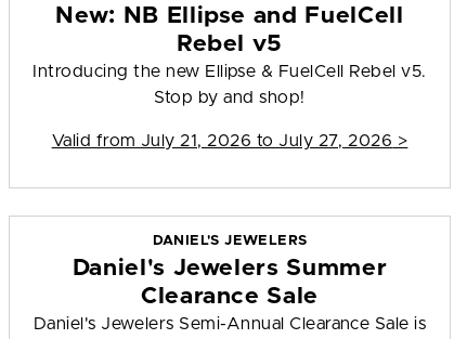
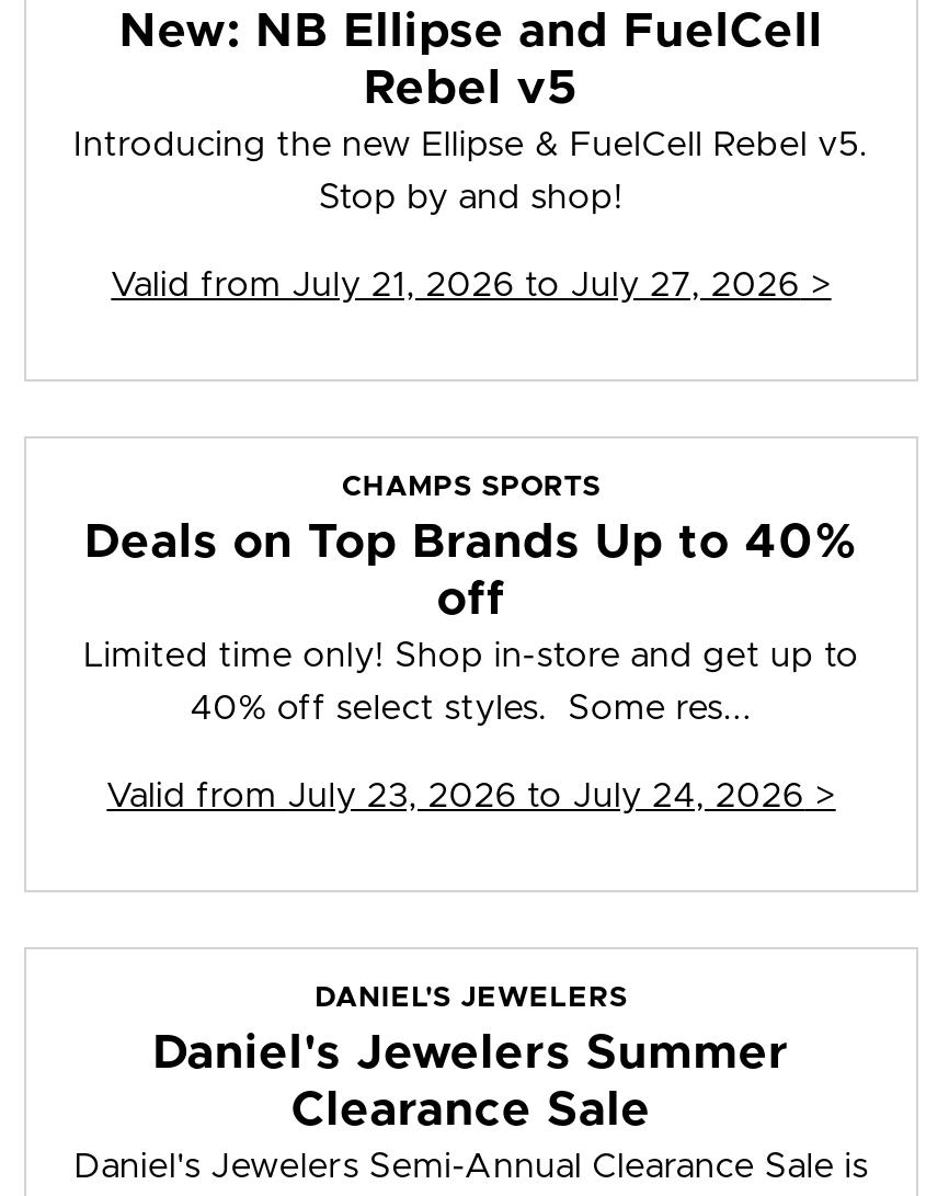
+ CHAMPS SPORTS
+ Deals on Top Brands Up to 40%
+ off
+ Limited time only! Shop in-store and get up to
+ 40% off select styles. Some res...
+ Valid from July 23, 2026 to July 24, 2026 >
